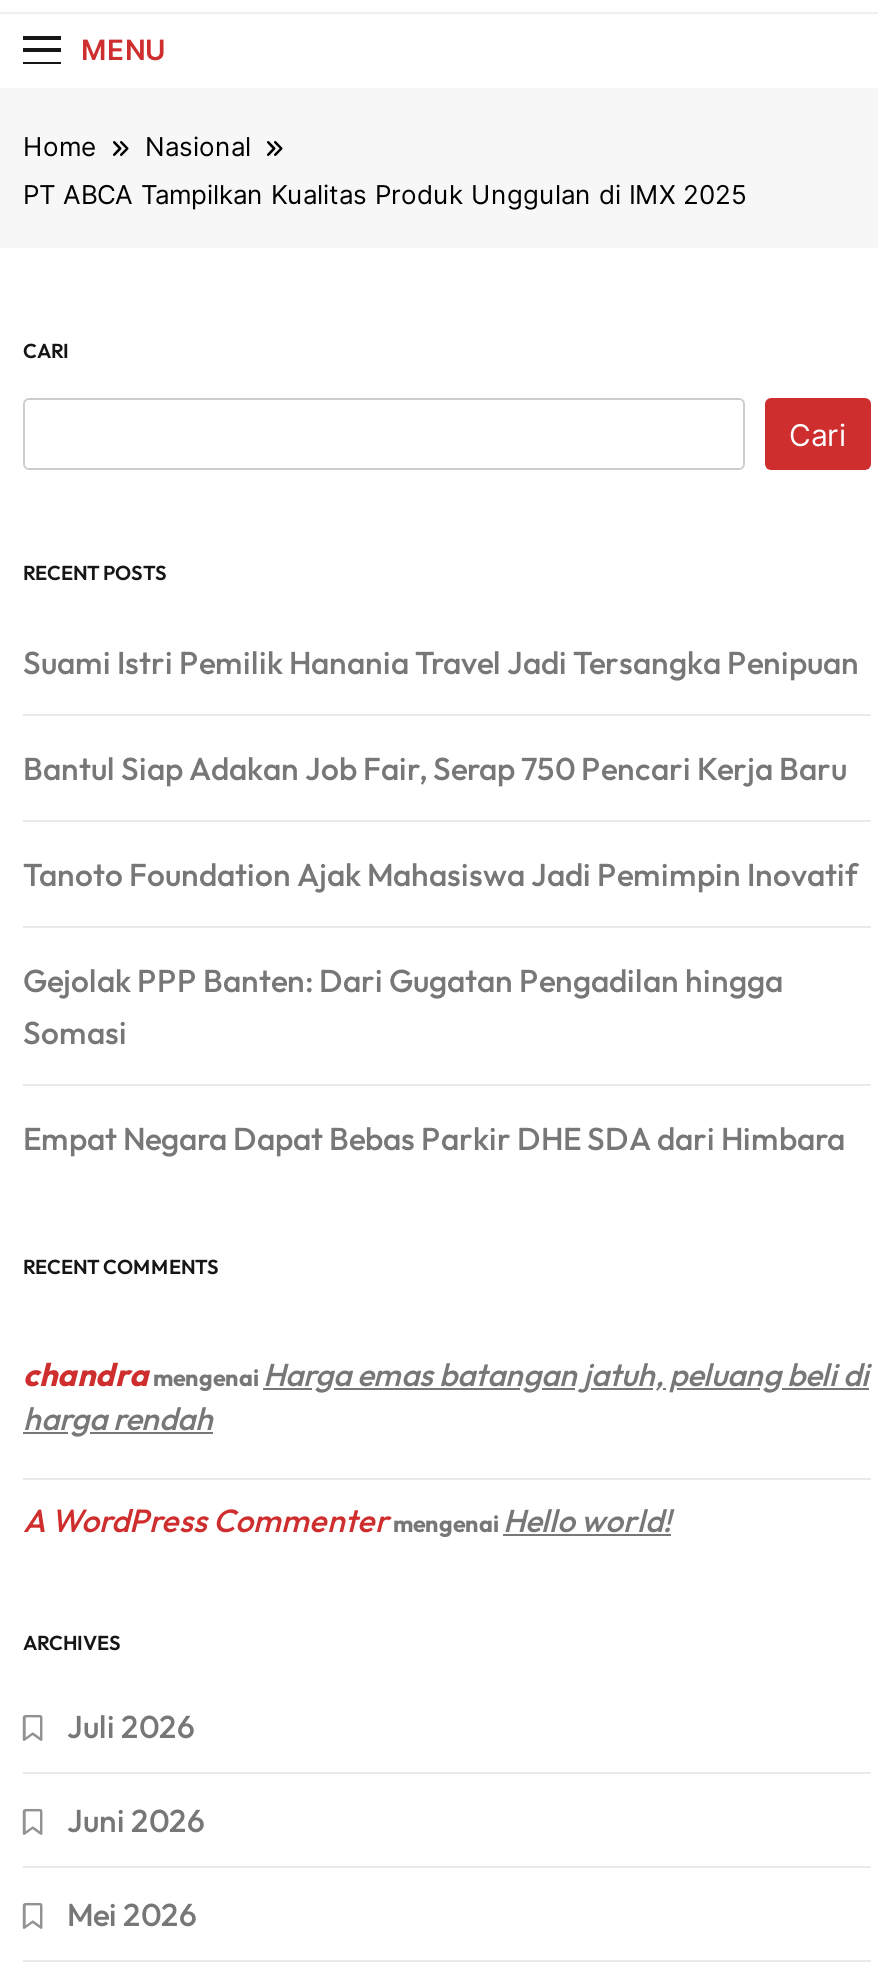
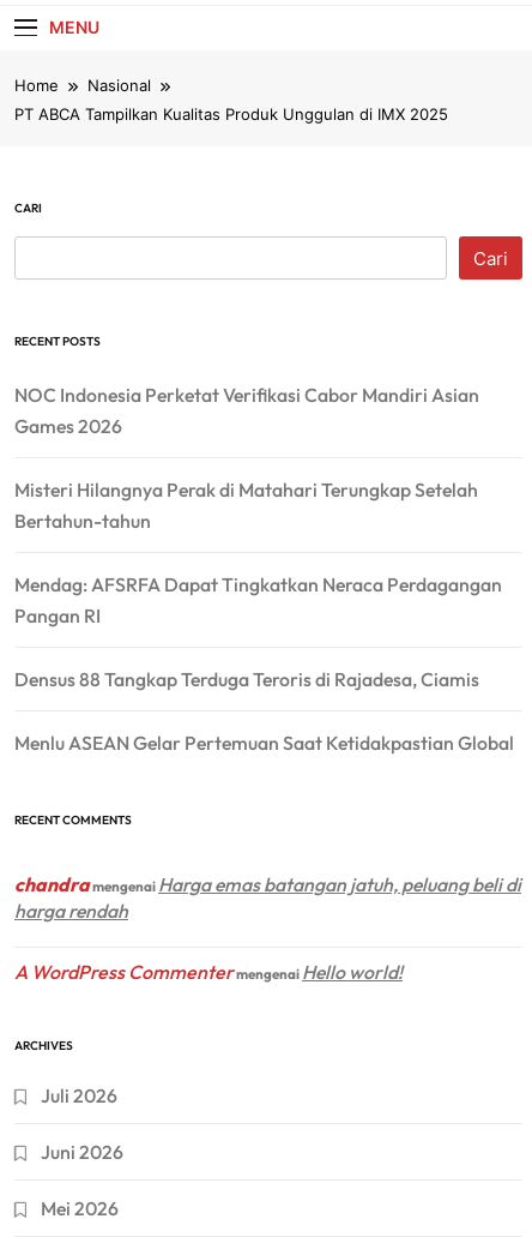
- Suami Istri Pemilik Hanania Travel Jadi Tersangka Penipuan
+ NOC Indonesia Perketat Verifikasi Cabor Mandiri Asian
+ Games 2026

- Bantul Siap Adakan Job Fair, Serap 750 Pencari Kerja Baru
+ Misteri Hilangnya Perak di Matahari Terungkap Setelah
+ Bertahun-tahun

- Tanoto Foundation Ajak Mahasiswa Jadi Pemimpin Inovatif
+ Mendag: AFSRFA Dapat Tingkatkan Neraca Perdagangan
+ Pangan RI

- Gejolak PPP Banten: Dari Gugatan Pengadilan hingga
- Somasi
+ Densus 88 Tangkap Terduga Teroris di Rajadesa, Ciamis

- Empat Negara Dapat Bebas Parkir DHE SDA dari Himbara
+ Menlu ASEAN Gelar Pertemuan Saat Ketidakpastian Global
